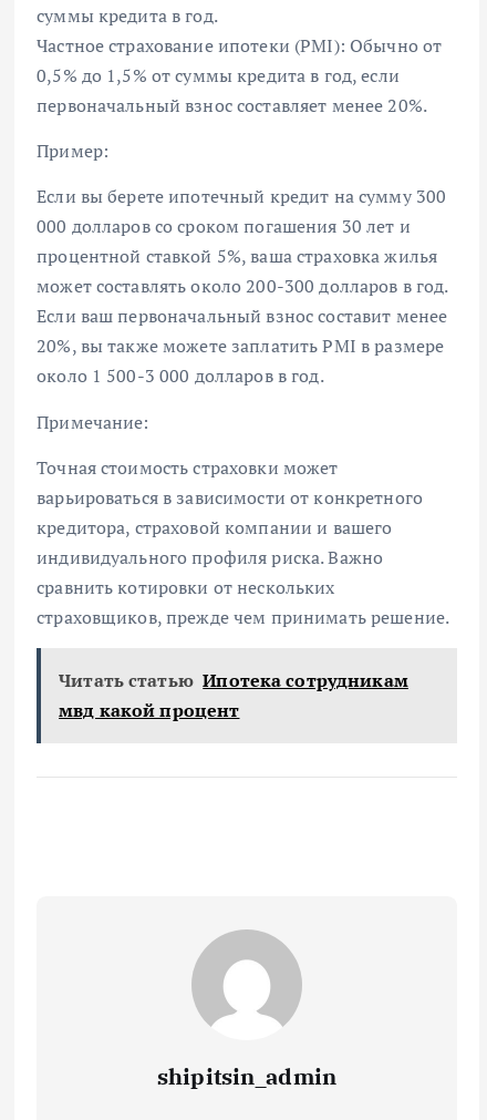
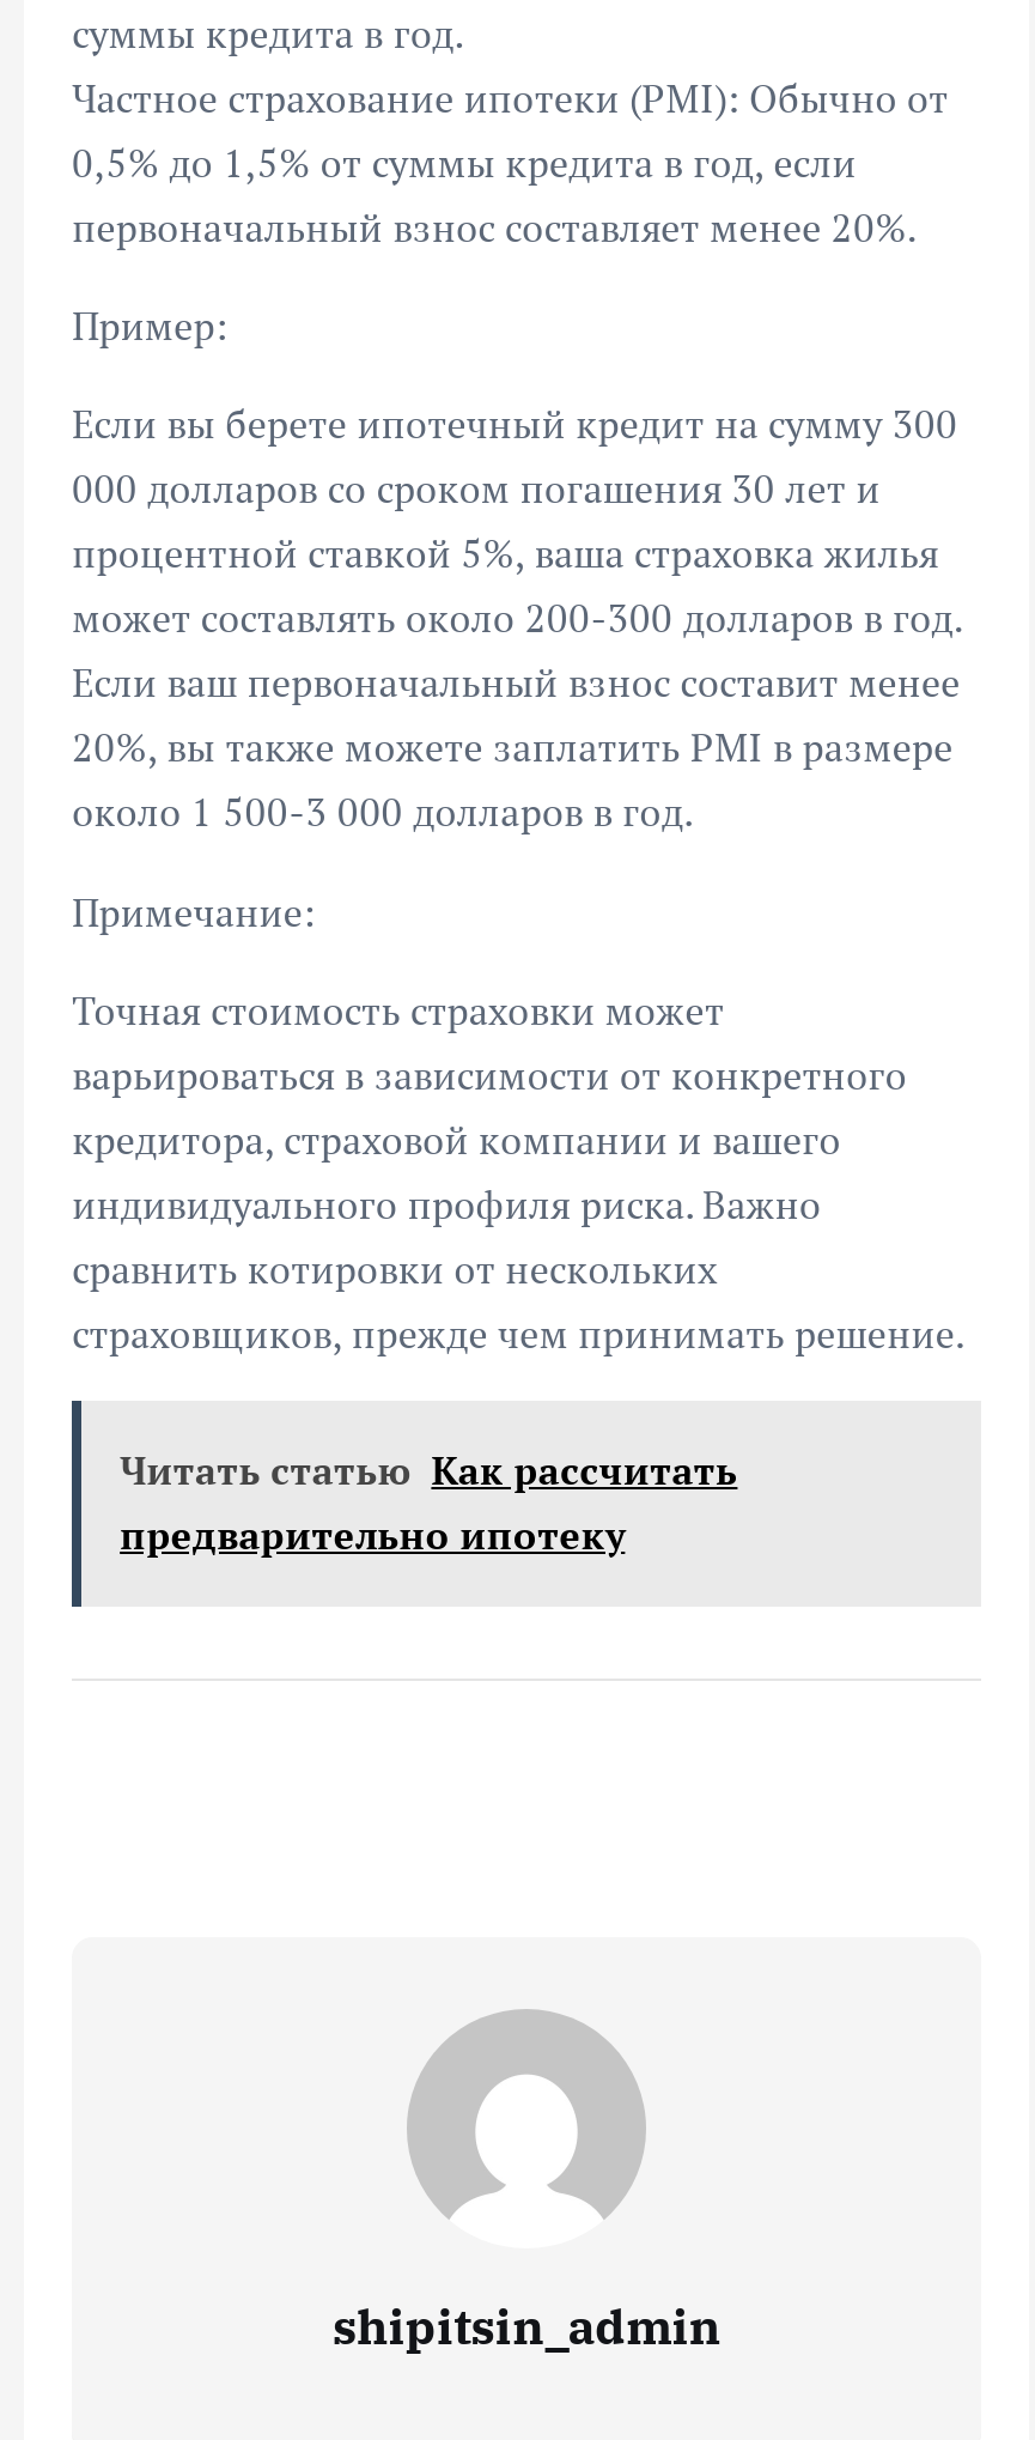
- Читать статью Ипотека сотрудникам
- мвд какой процент
+ Читать статью Как рассчитать
+ предварительно ипотеку
